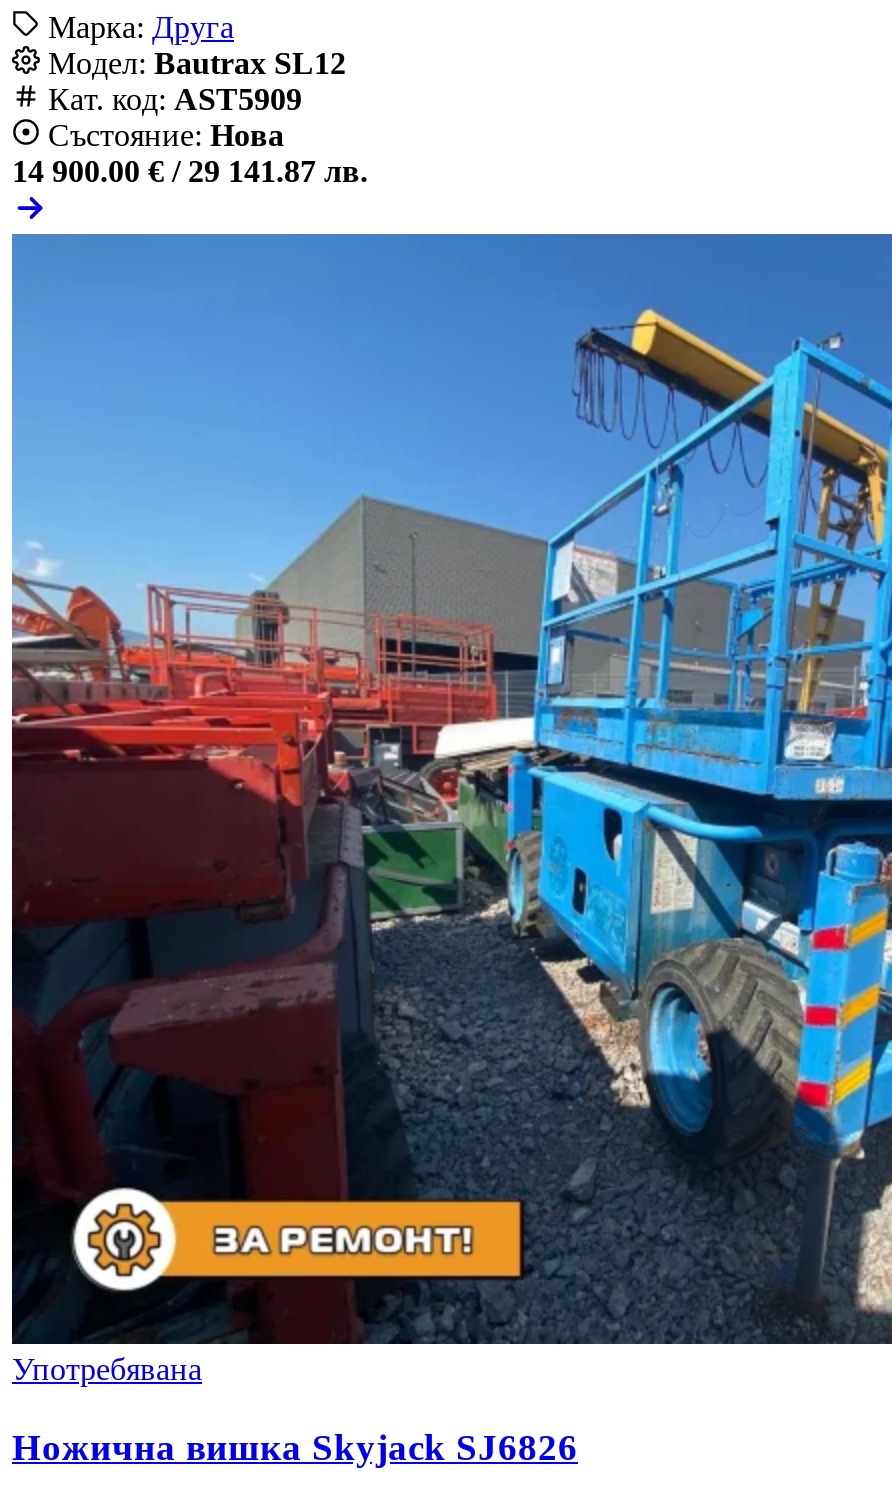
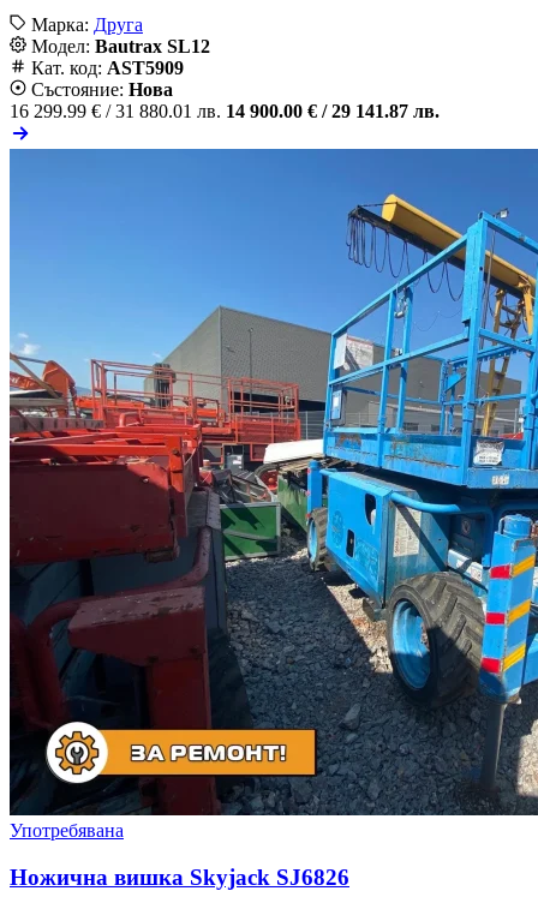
- 14 900.00 € / 29 141.87 лв.
+ 16 299.99 € / 31 880.01 лв. 14 900.00 € / 29 141.87 лв.
